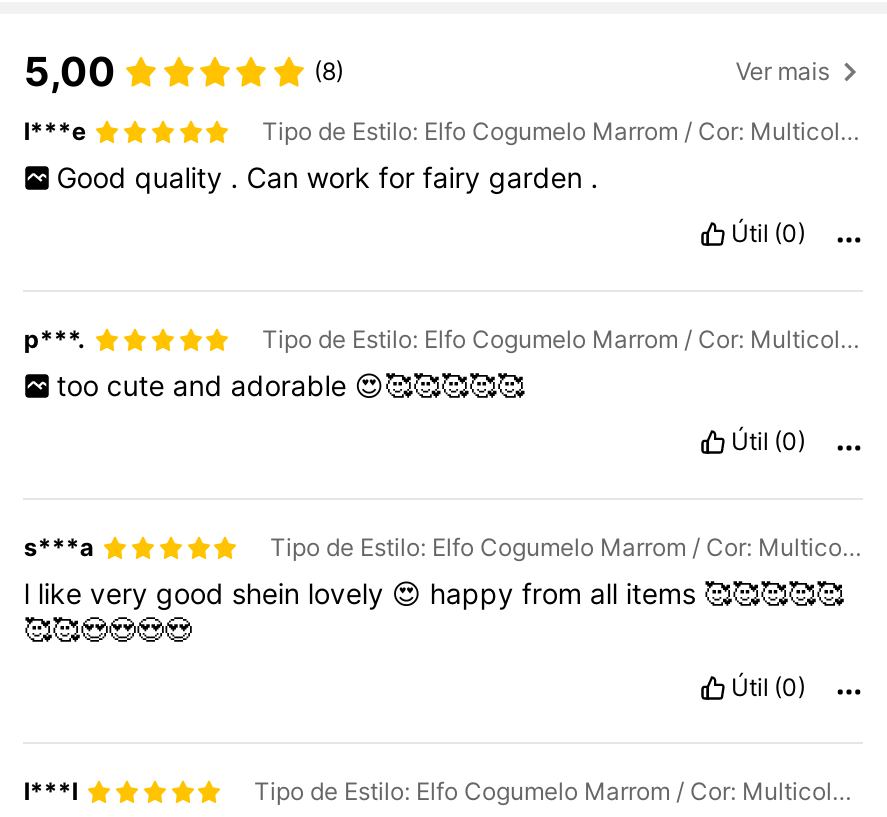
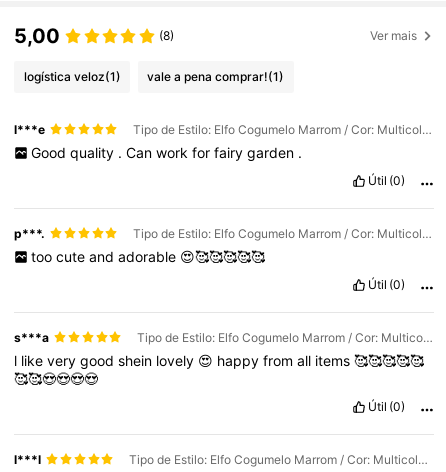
+ logística veloz(1)
+ vale a pena comprar!(1)
